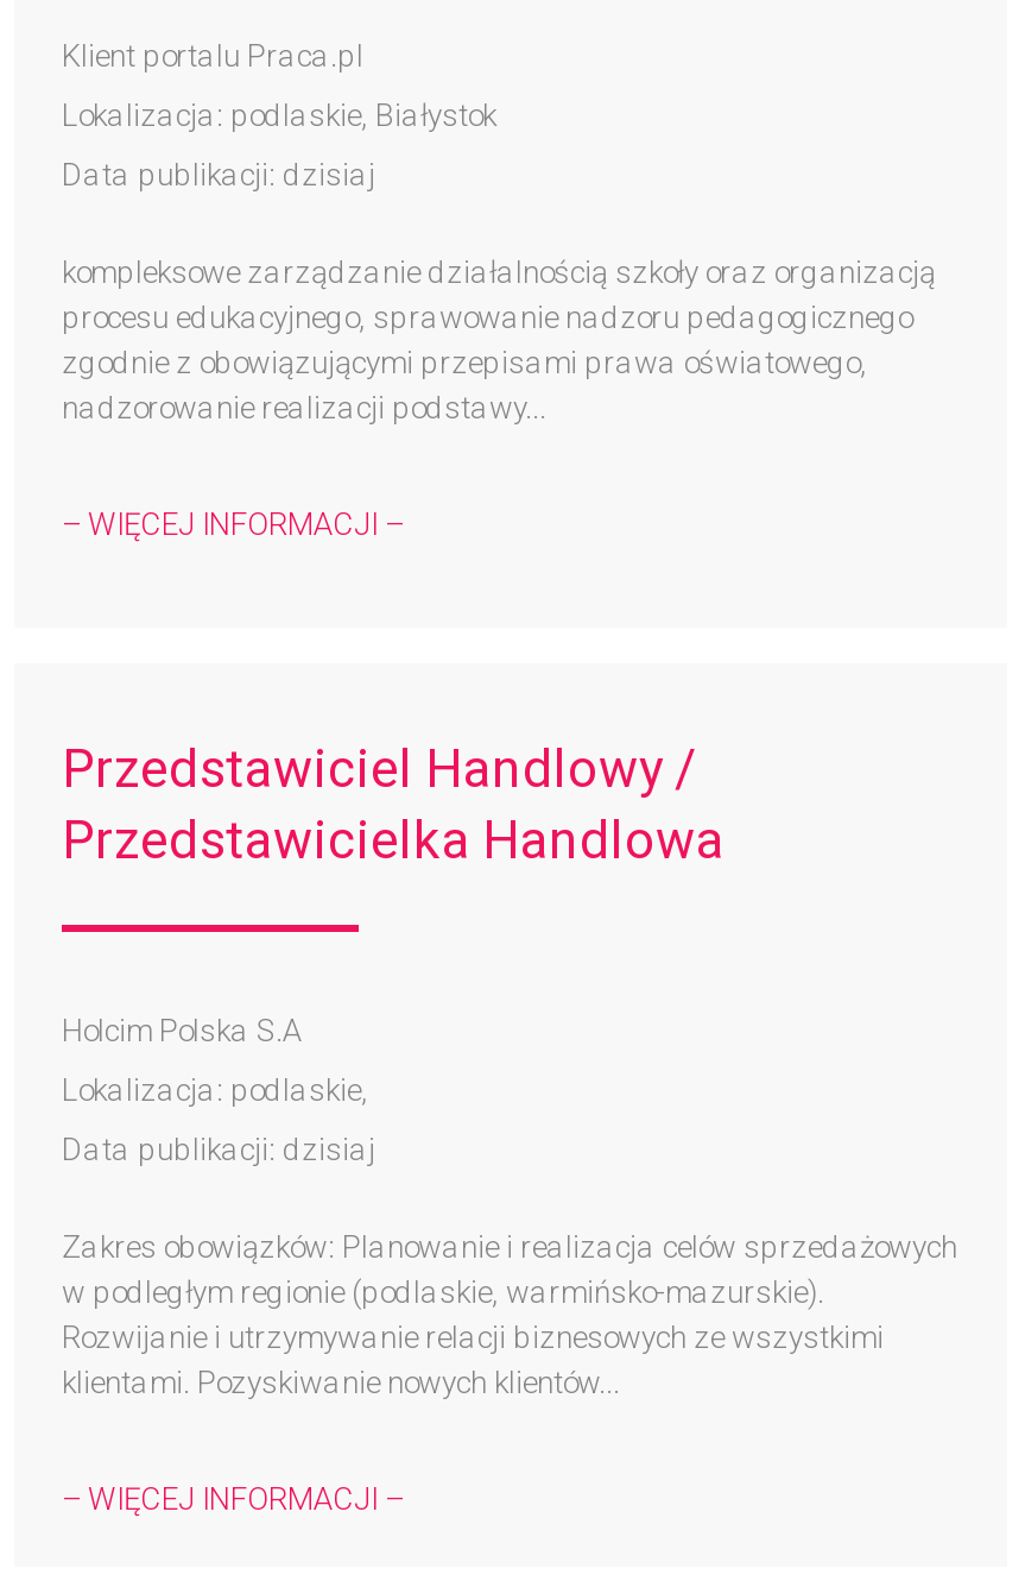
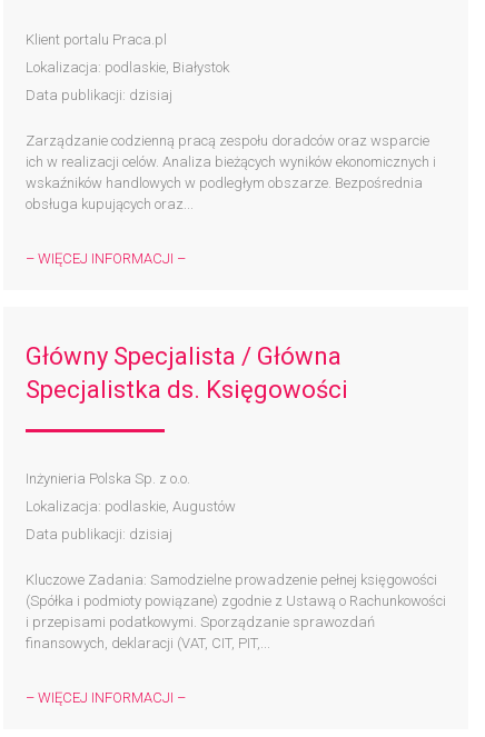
- kompleksowe zarządzanie działalnością szkoły oraz organizacją
- procesu edukacyjnego, sprawowanie nadzoru pedagogicznego
- zgodnie z obowiązującymi przepisami prawa oświatowego,
- nadzorowanie realizacji podstawy...
+ Zarządzanie codzienną pracą zespołu doradców oraz wsparcie
+ ich w realizacji celów. Analiza bieżących wyników ekonomicznych i
+ wskaźników handlowych w podległym obszarze. Bezpośrednia
+ obsługa kupujących oraz...

- Przedstawiciel Handlowy /
- Przedstawicielka Handlowa
+ Główny Specjalista / Główna
+ Specjalistka ds. Księgowości

- Holcim Polska S.A
+ Inżynieria Polska Sp. z o.o.

- Lokalizacja: podlaskie,
+ Lokalizacja: podlaskie, Augustów

- Zakres obowiązków: Planowanie i realizacja celów sprzedażowych
- w podległym regionie (podlaskie, warmińsko-mazurskie).
- Rozwijanie i utrzymywanie relacji biznesowych ze wszystkimi
- klientami. Pozyskiwanie nowych klientów...
+ Kluczowe Zadania: Samodzielne prowadzenie pełnej księgowości
+ (Spółka i podmioty powiązane) zgodnie z Ustawą o Rachunkowości
+ i przepisami podatkowymi. Sporządzanie sprawozdań
+ finansowych, deklaracji (VAT, CIT, PIT,...
